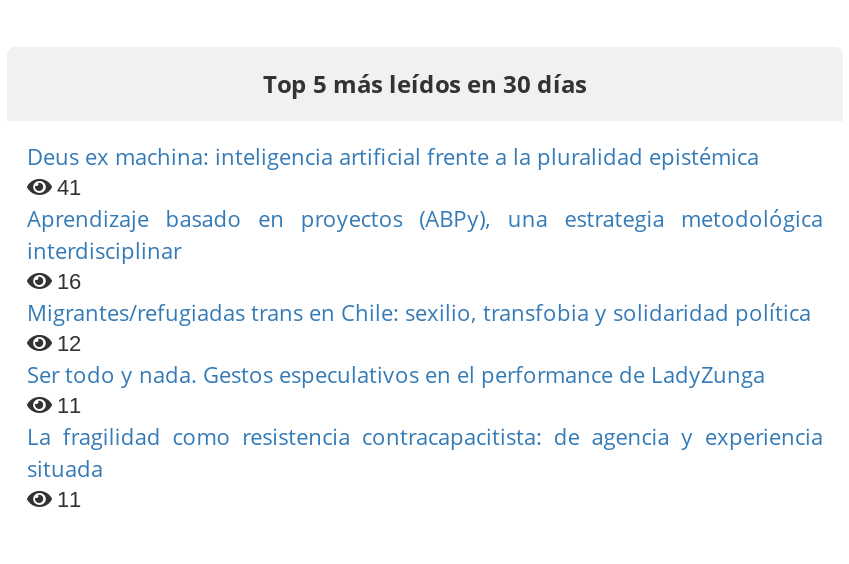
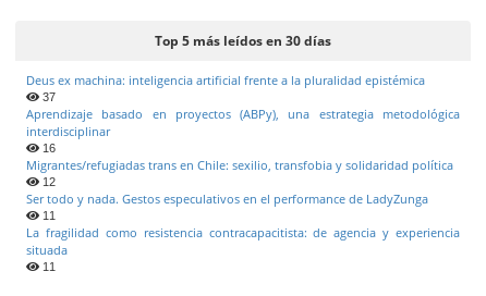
- 41
+ 37
